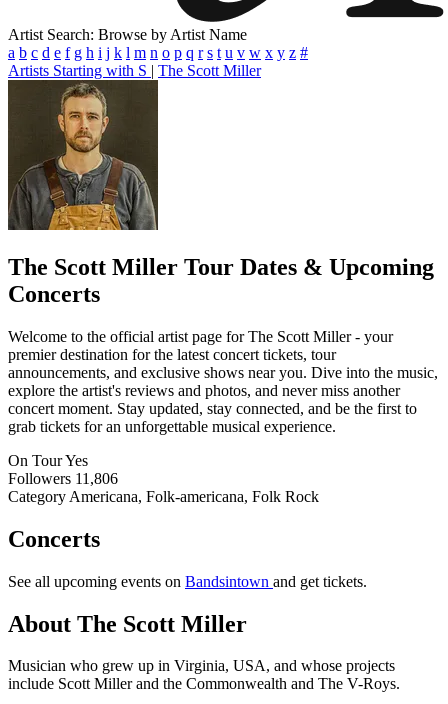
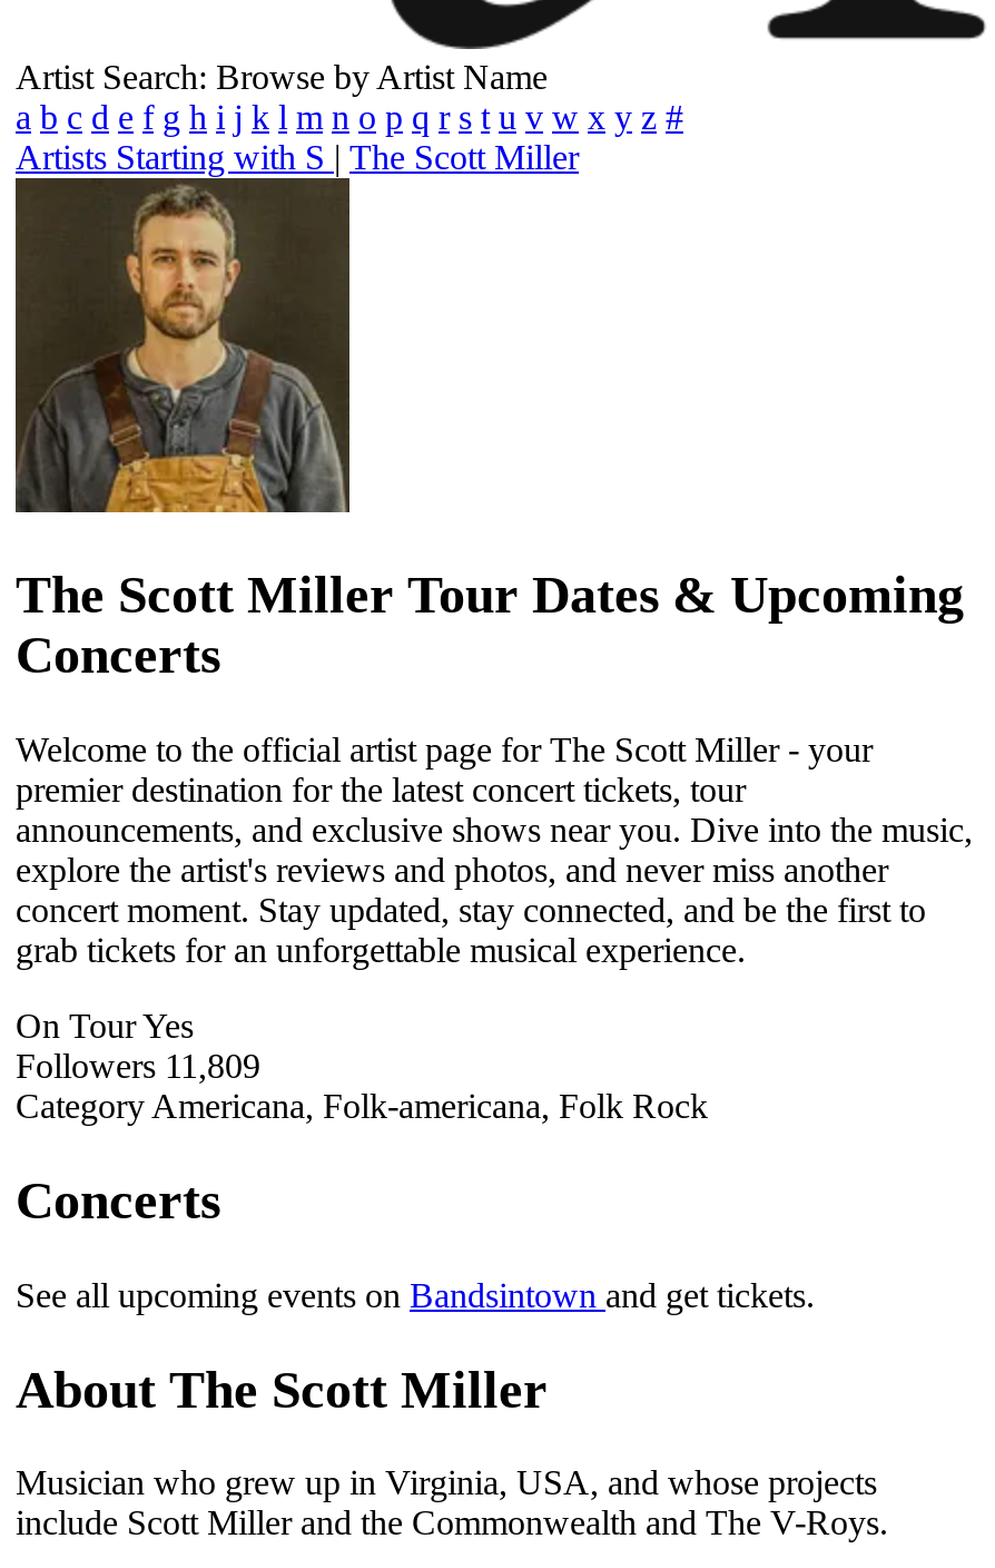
- Followers 11,806
+ Followers 11,809
